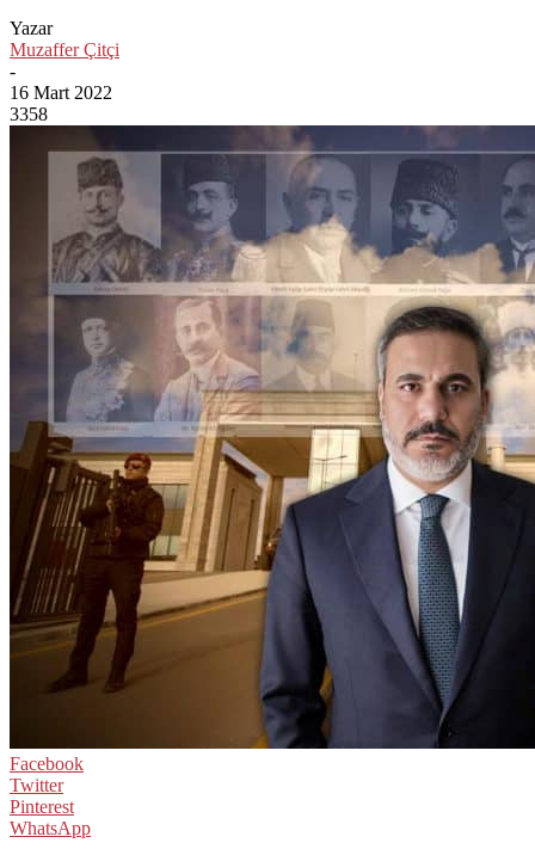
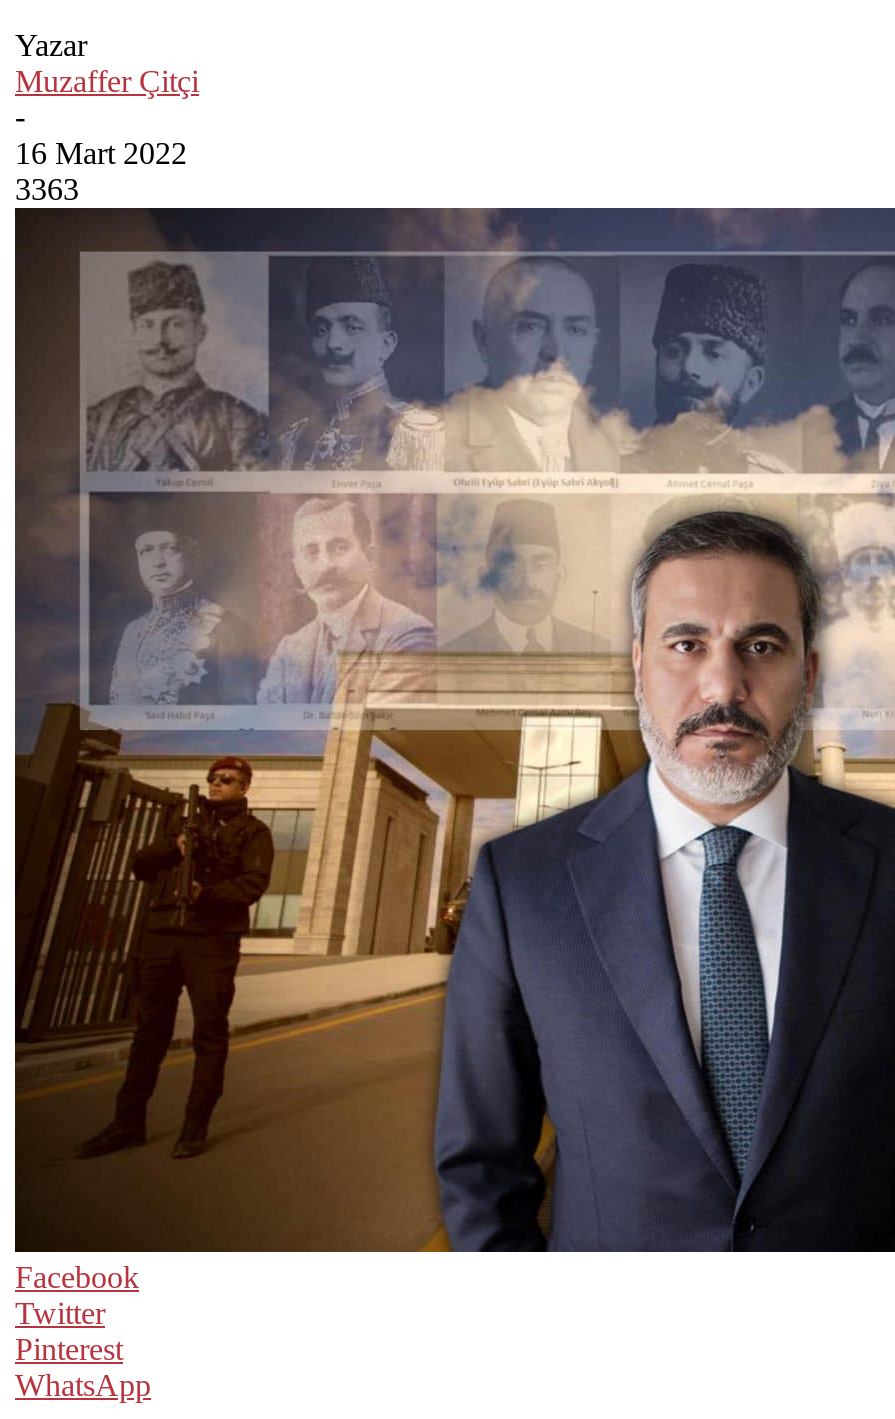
- 3358
+ 3363
